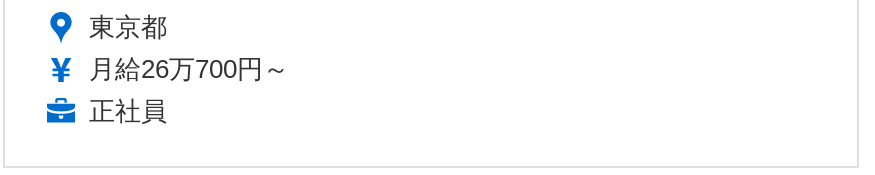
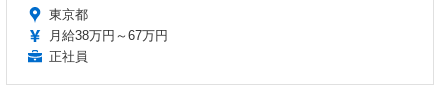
- 月給26万700円～
+ 月給38万円～67万円
